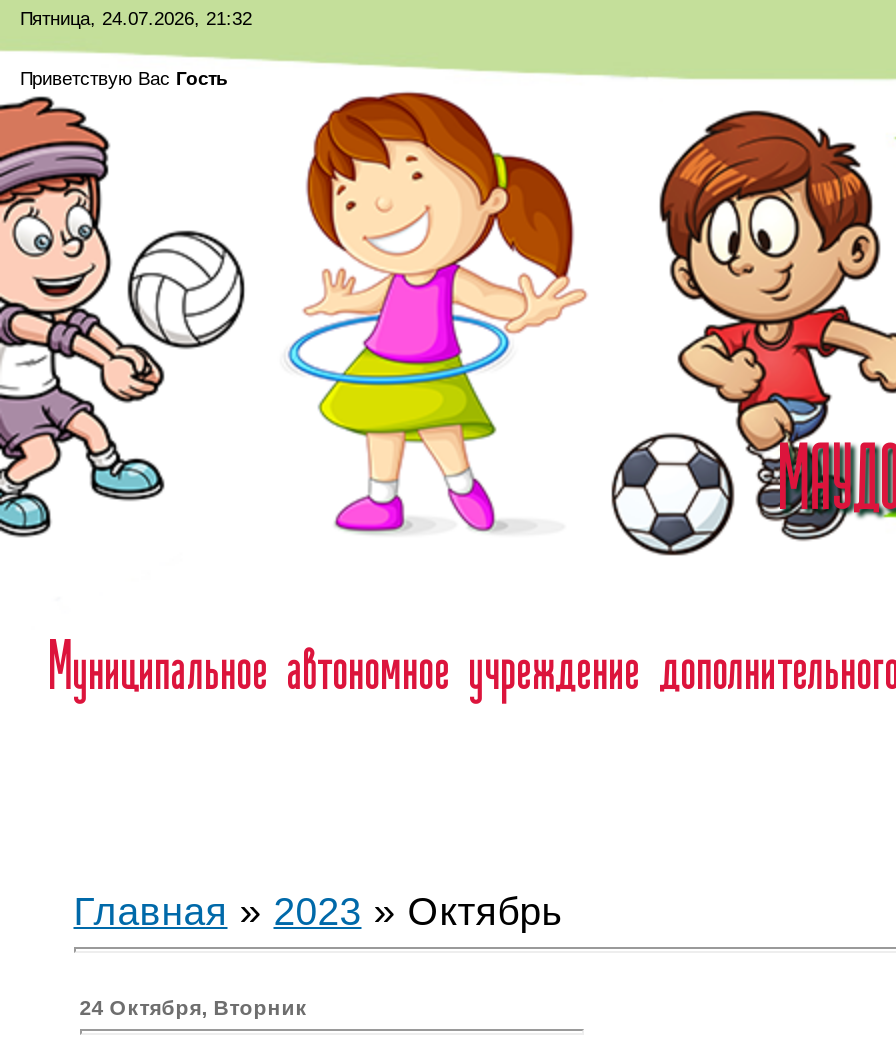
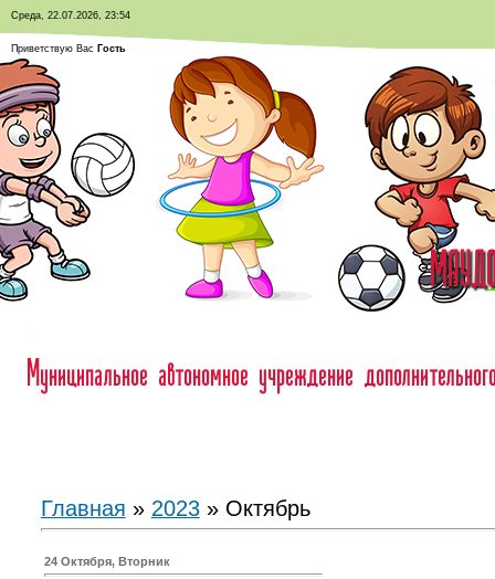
- Пятница, 24.07.2026, 21:32
+ Среда, 22.07.2026, 23:54
